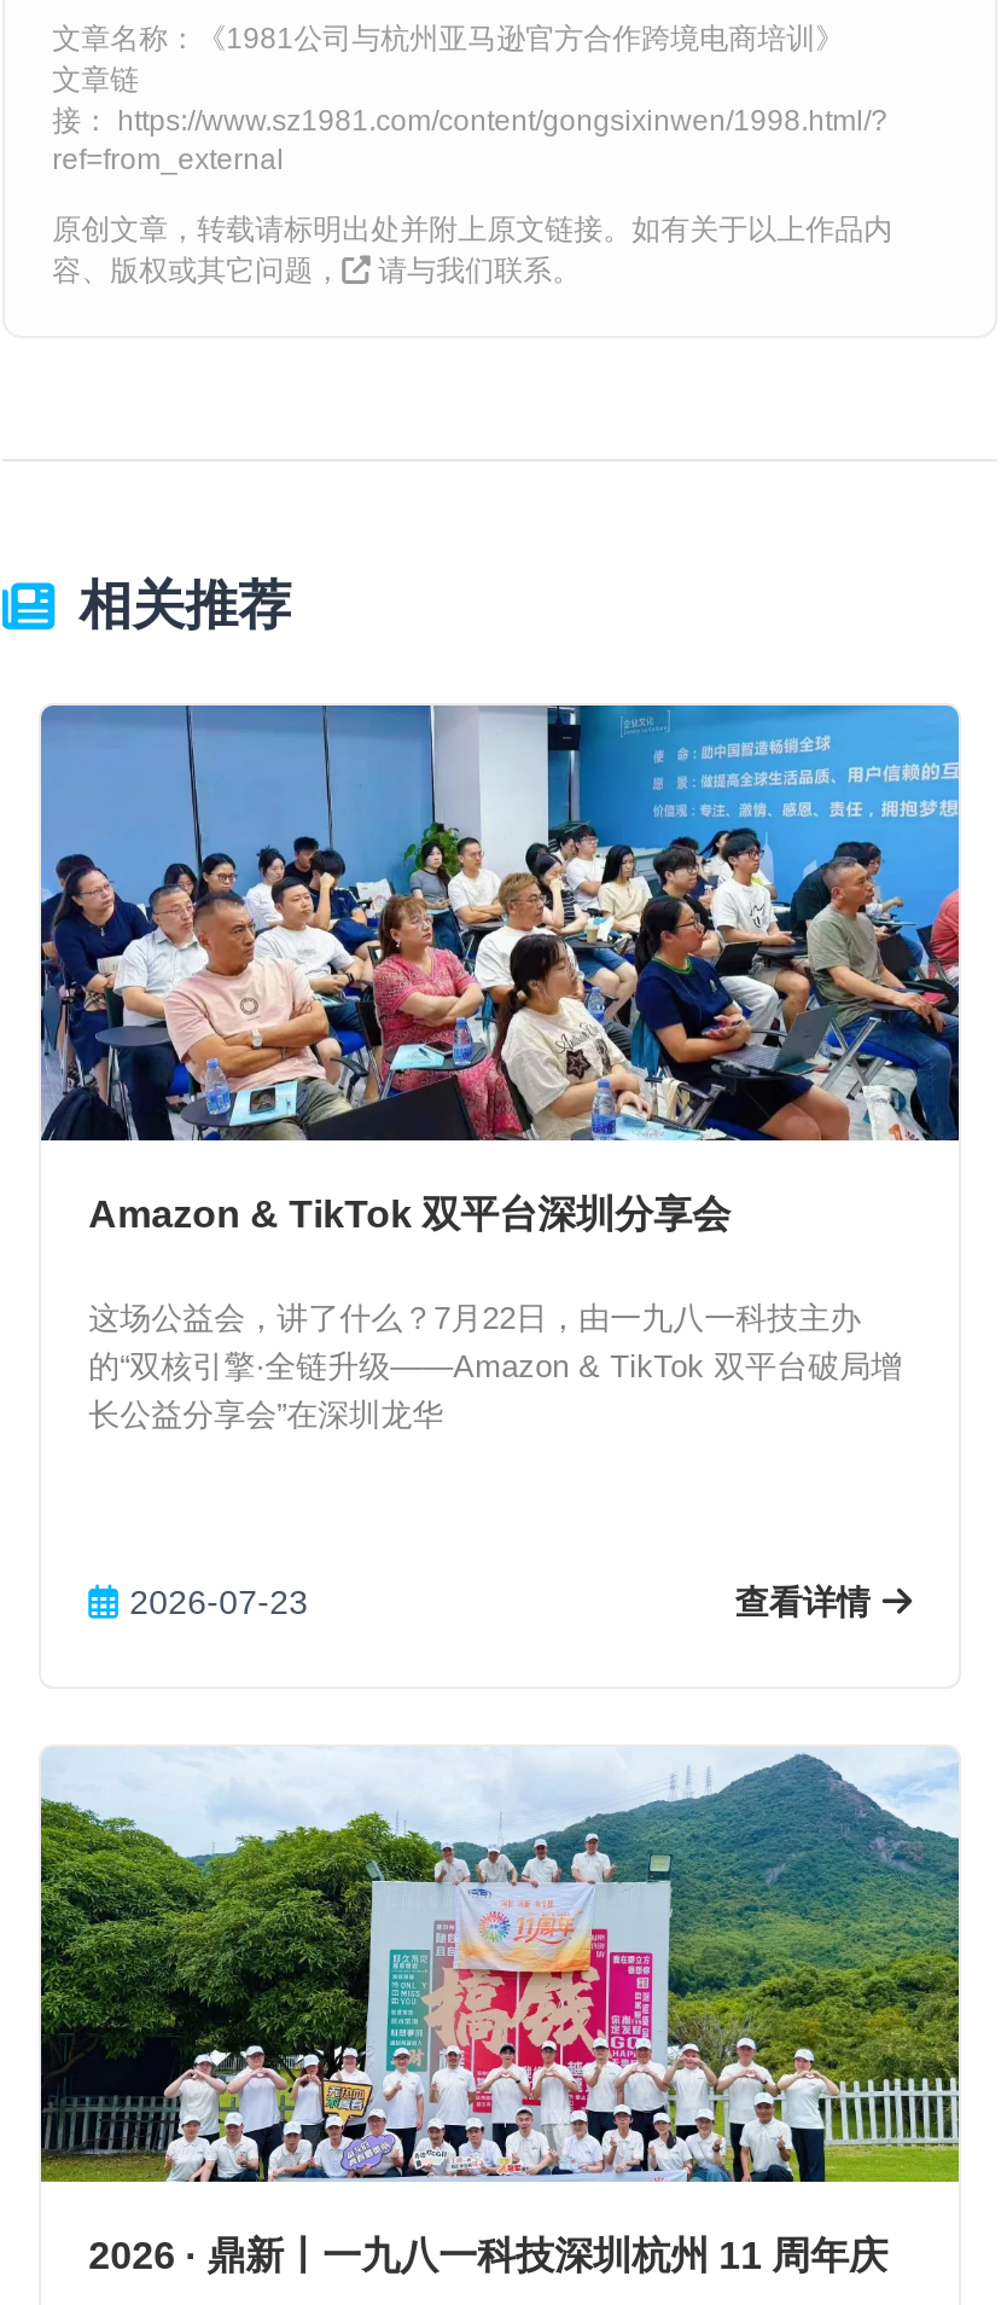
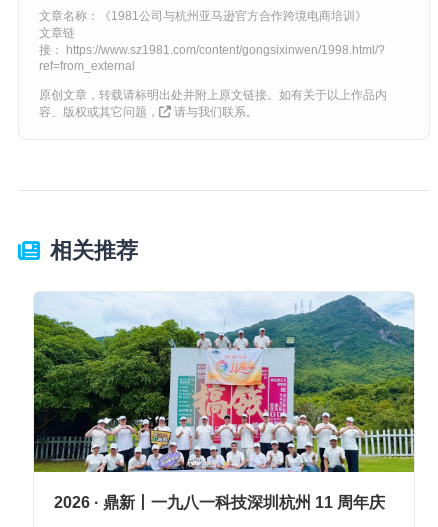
- [image]
- Amazon & TikTok 双平台深圳分享会
- 这场公益会，讲了什么？7月22日，由一九八一科技主办
- 的“双核引擎·全链升级——Amazon & TikTok 双平台破局增
- 长公益分享会”在深圳龙华

- 2026-07-23
- 查看详情
